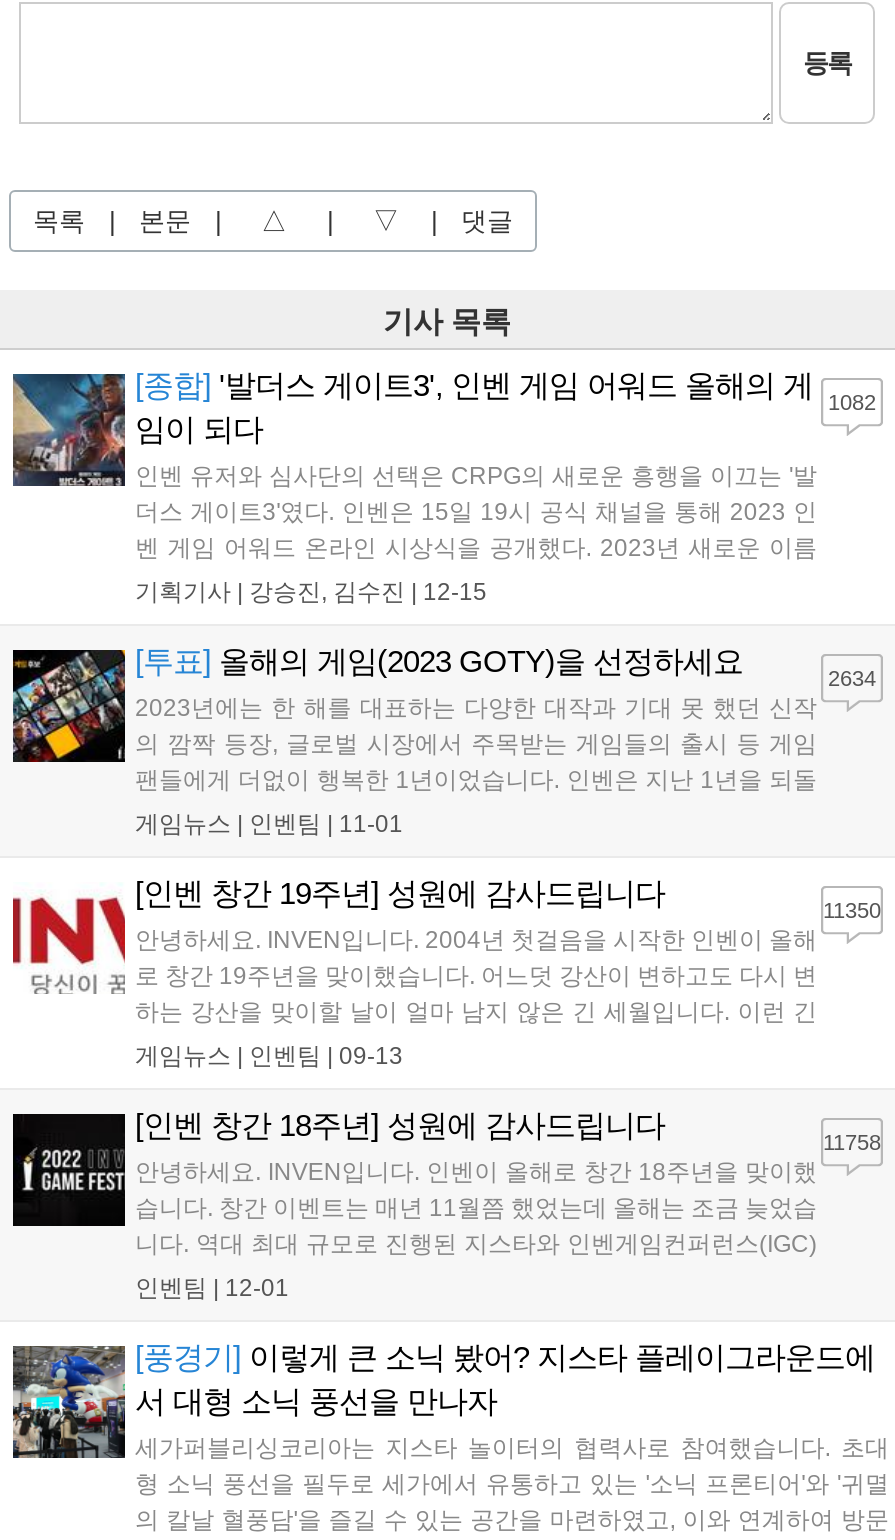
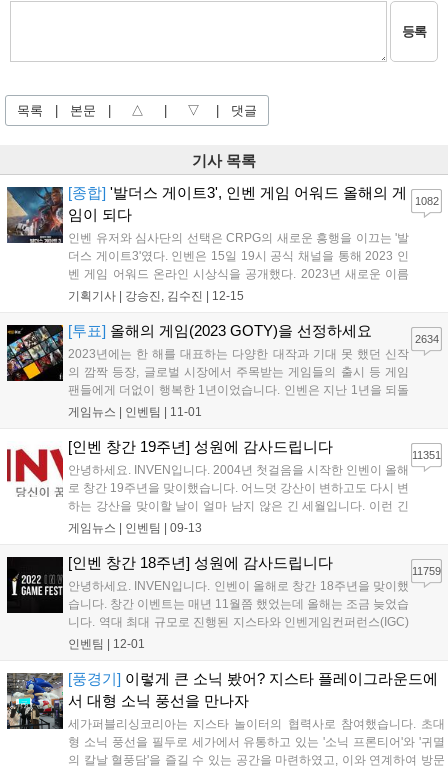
- 11350
+ 11351

- 11758
+ 11759
